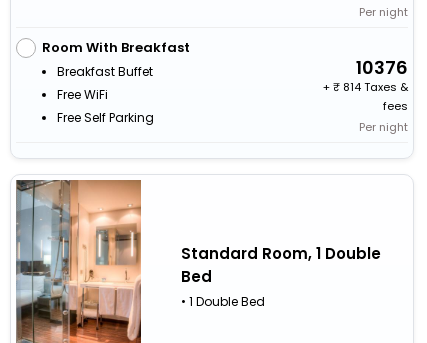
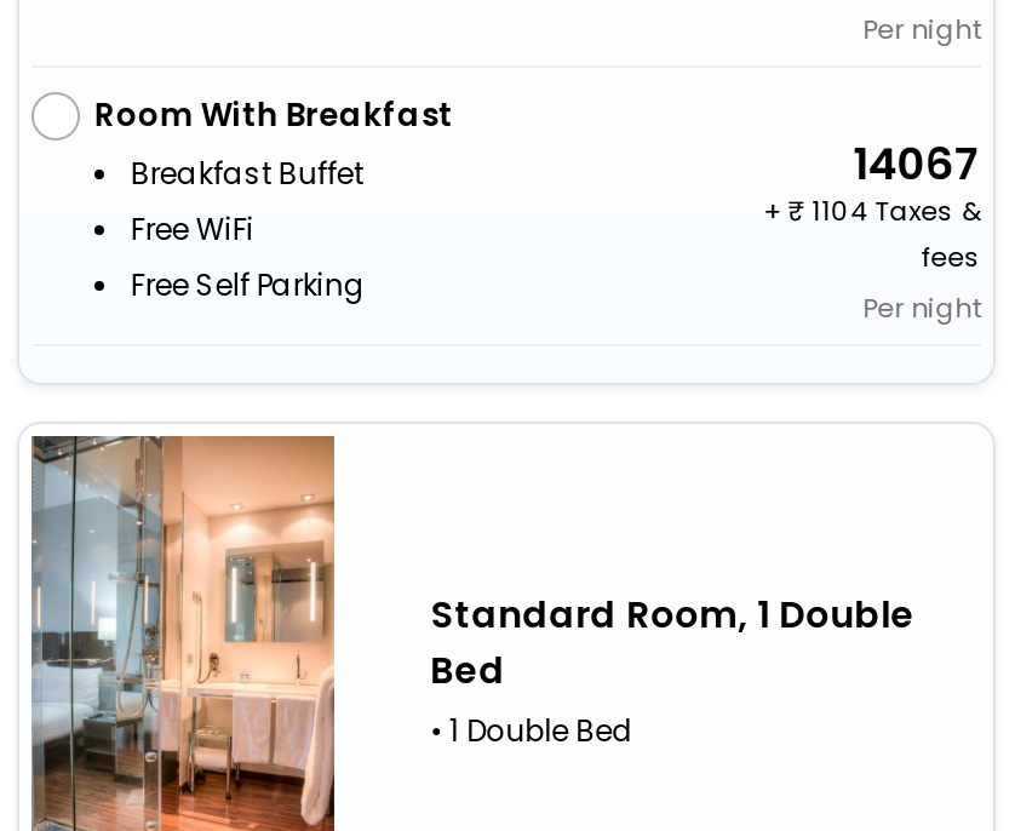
- 10376
+ 14067

- + 814 Taxes &
+ + 1104 Taxes &
